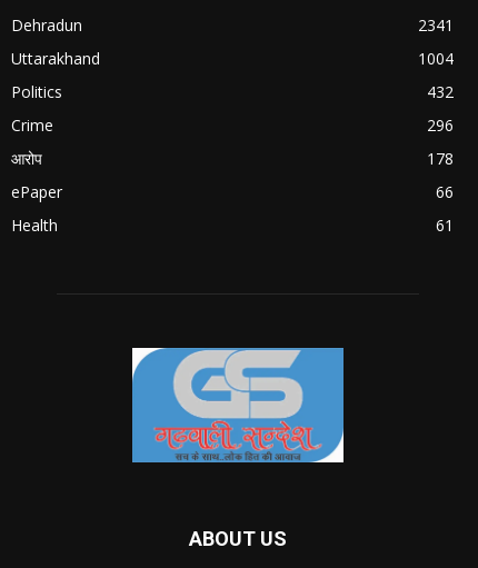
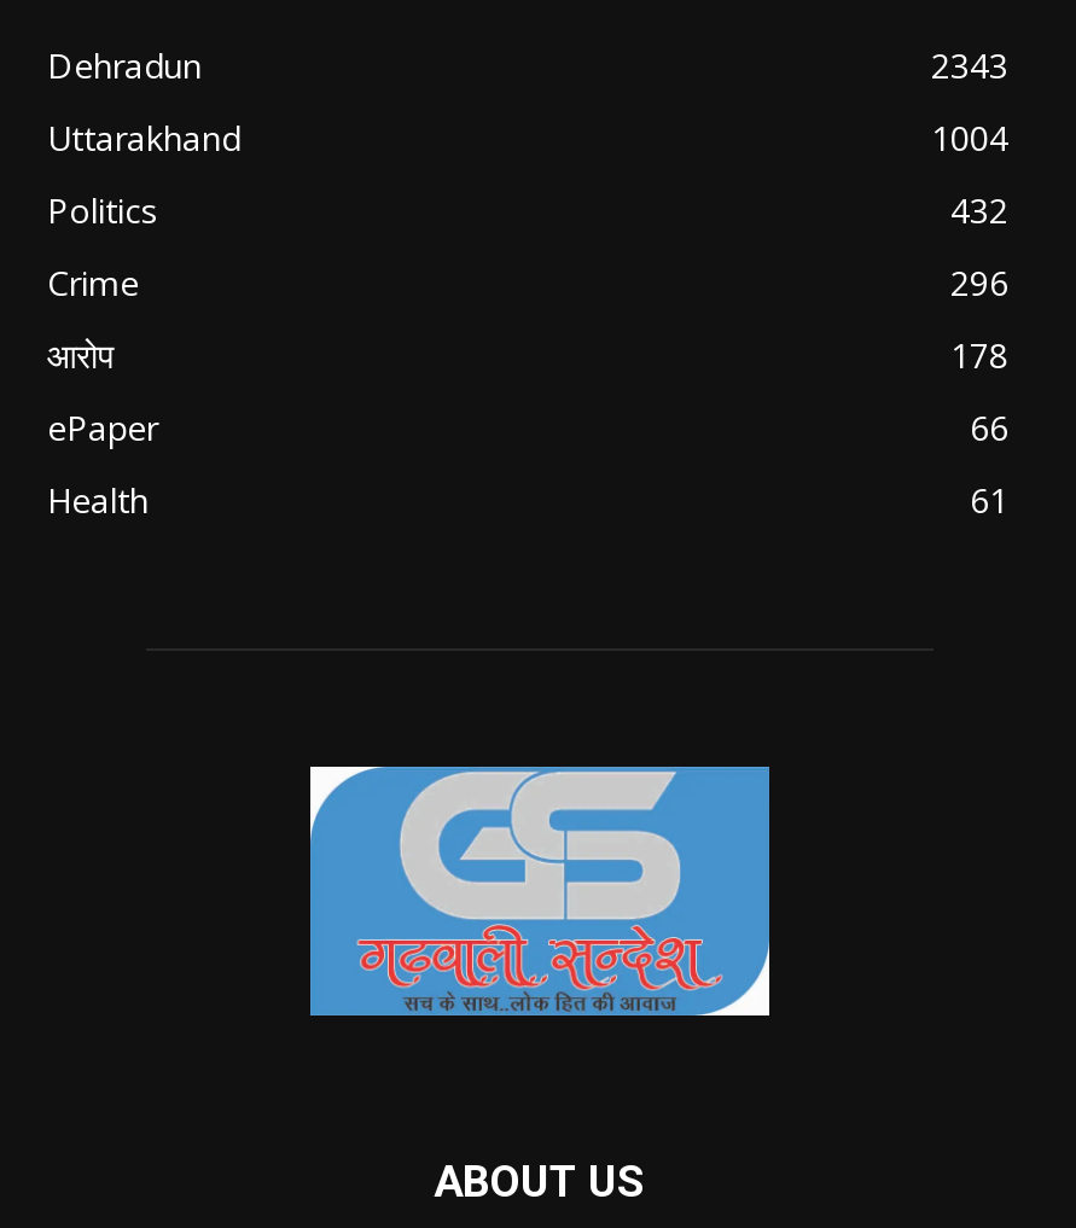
- 2341
+ 2343
